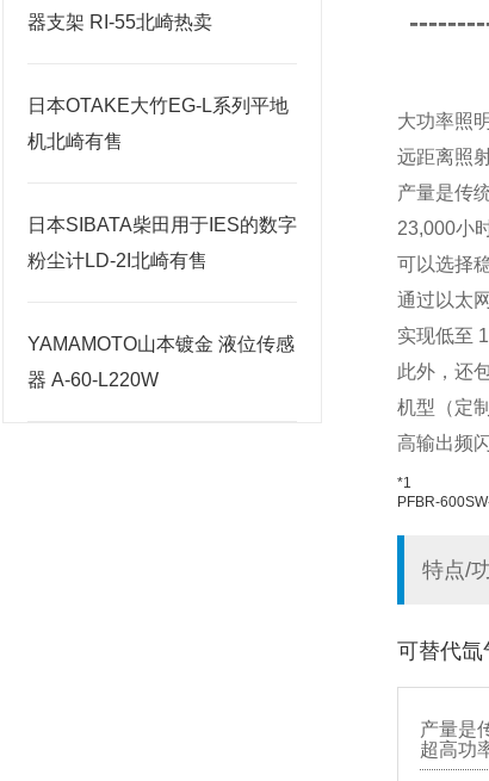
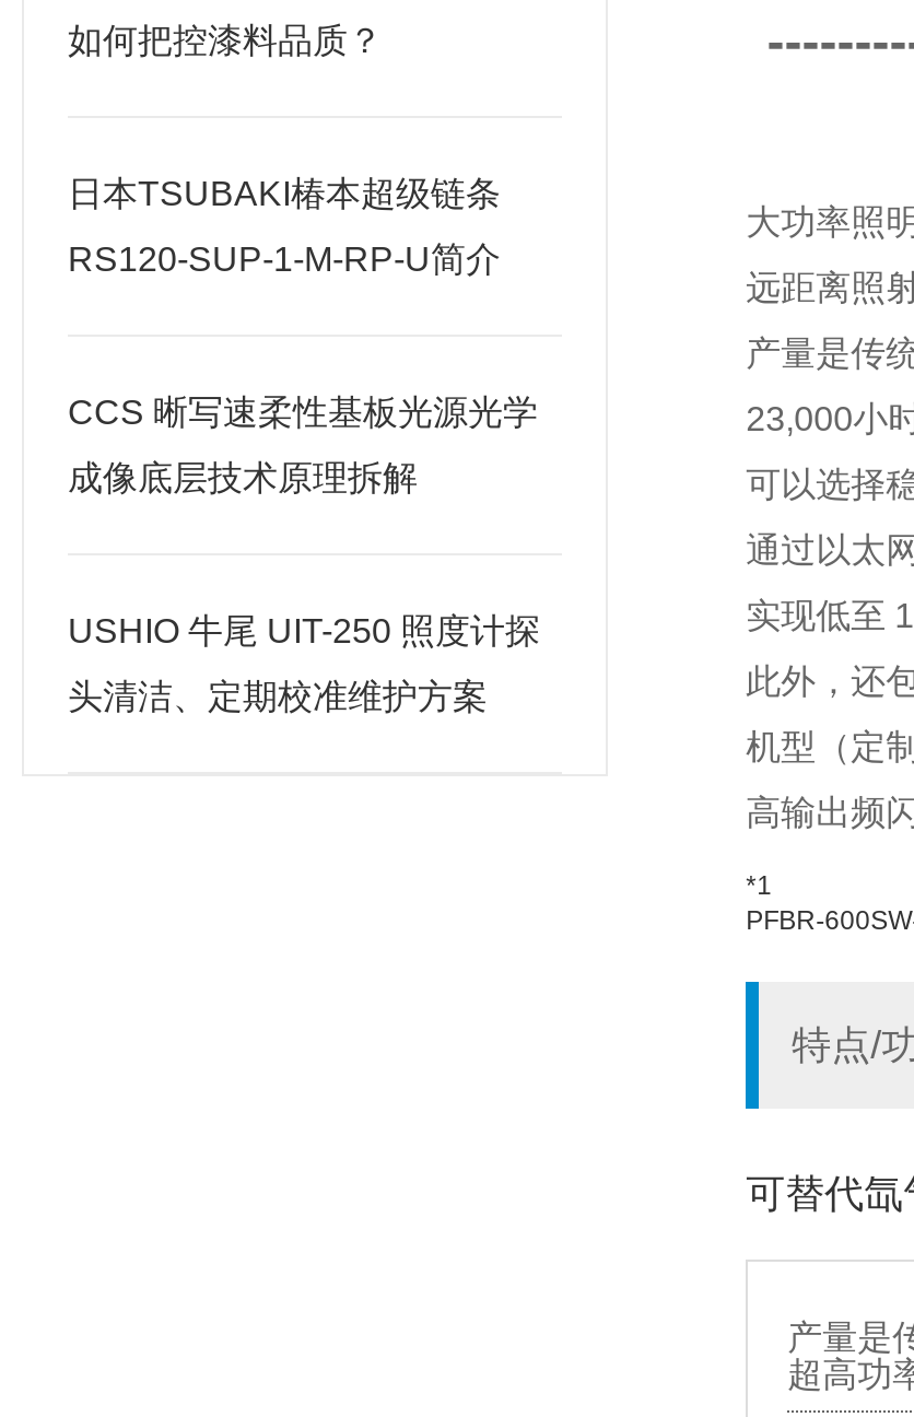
- 器支架 RI-55北崎热卖
+ 如何把控漆料品质？

- 日本OTAKE大竹EG-L系列平地
+ 日本TSUBAKI椿本超级链条

- 机北崎有售
+ RS120-SUP-1-M-RP-U简介

- 日本SIBATA柴田用于IES的数字
+ CCS 晰写速柔性基板光源光学

- 粉尘计LD-2I北崎有售
+ 成像底层技术原理拆解

- YAMAMOTO山本镀金 液位传感
+ USHIO 牛尾 UIT-250 照度计探

- 器 A-60-L220W
+ 头清洁、定期校准维护方案
